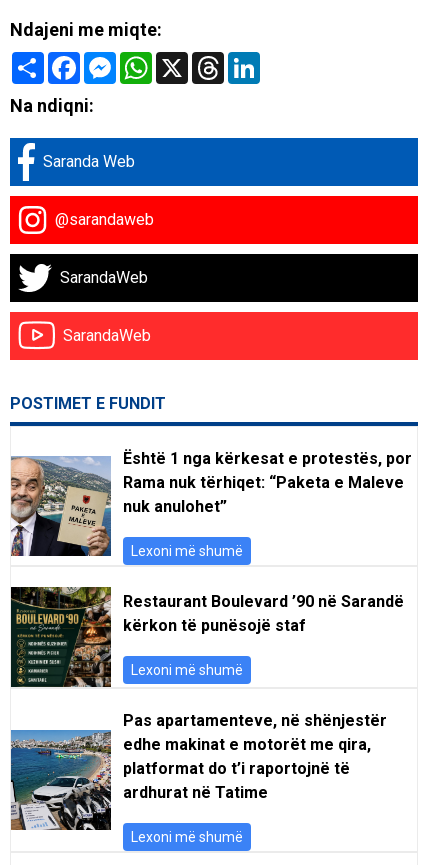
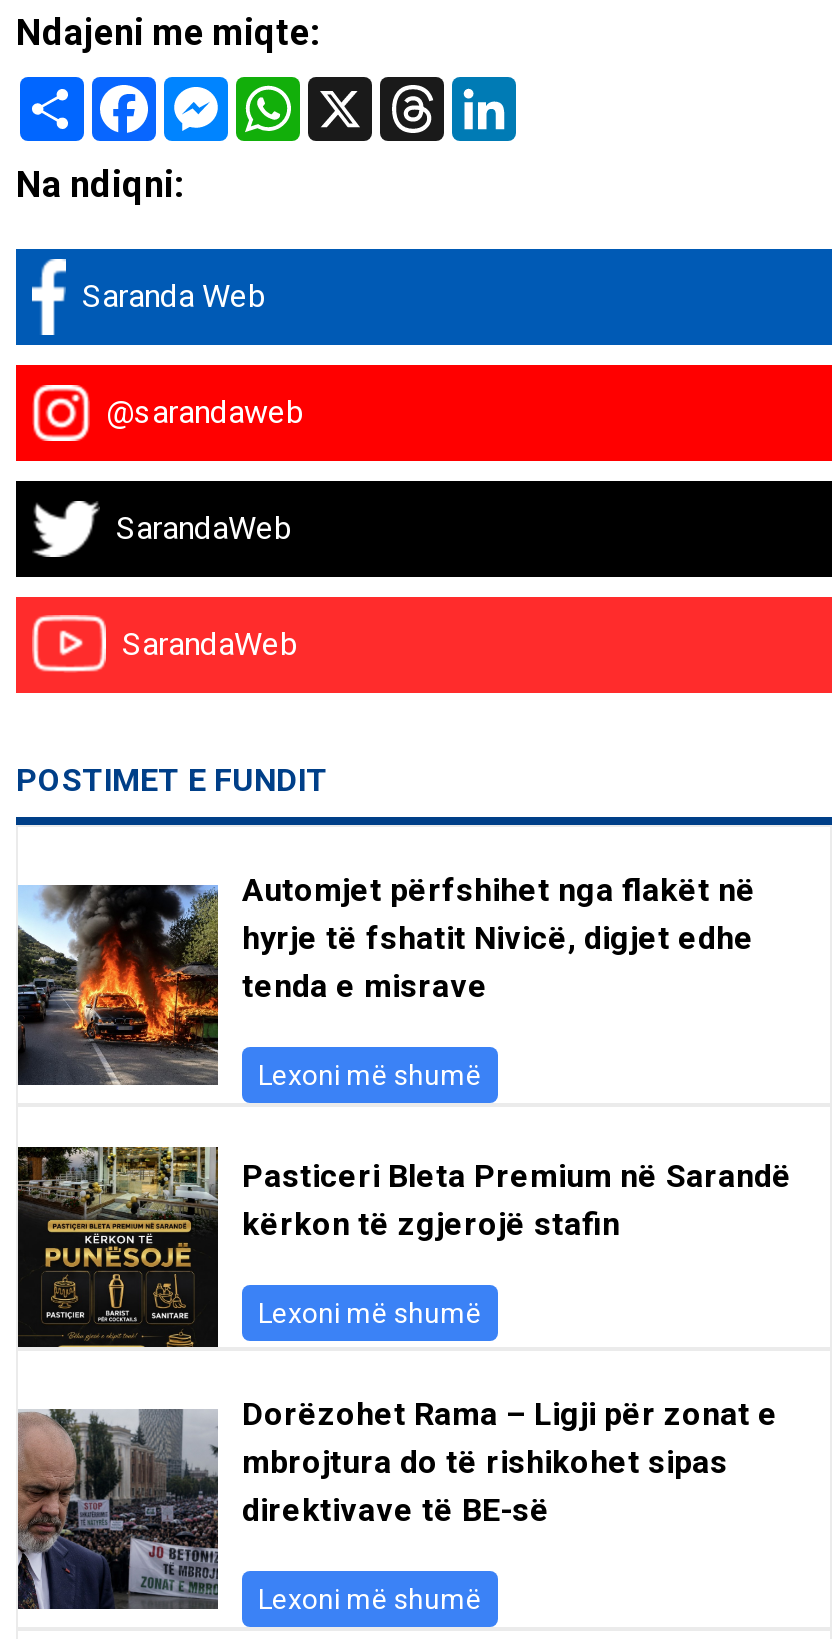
- [image]
- Është 1 nga kërkesat e protestës, por
- Rama nuk tërhiqet: “Paketa e Maleve
- nuk anulohet”
+ [image]
+ Automjet përfshihet nga flakët në
+ hyrje të fshatit Nivicë, digjet edhe
+ tenda e misrave

- [image]
- Restaurant Boulevard ’90 në Sarandë
+ [image]
+ Pasticeri Bleta Premium në Sarandë

- kërkon të punësojë staf
+ kërkon të zgjerojë stafin

- [image]
- Pas apartamenteve, në shënjestër
- edhe makinat e motorët me qira,
- platformat do t’i raportojnë të
- ardhurat në Tatime
+ [image]
+ Dorëzohet Rama – Ligji për zonat e
+ mbrojtura do të rishikohet sipas
+ direktivave të BE-së
